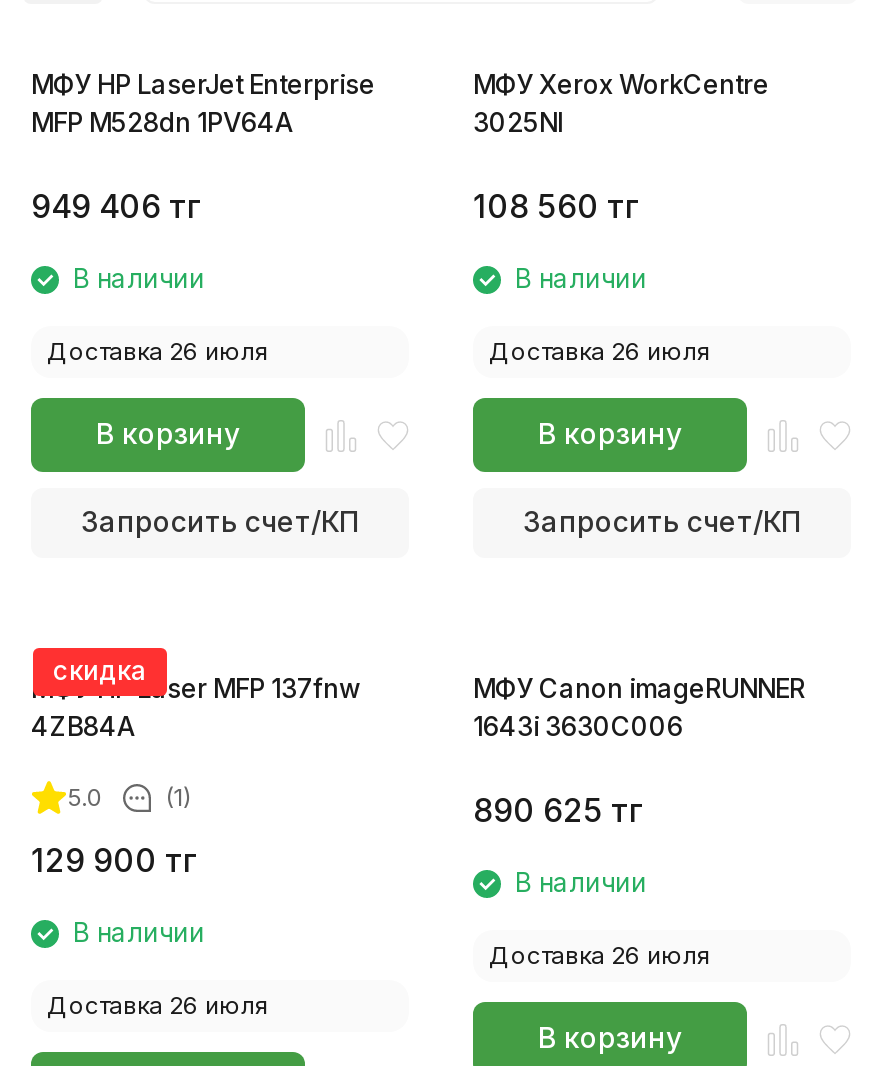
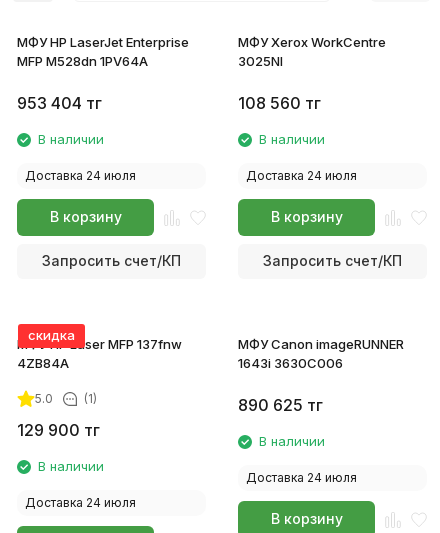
- 949 406 тг
+ 953 404 тг

- Доставка 26 июля
+ Доставка 24 июля

- Доставка 26 июля
+ Доставка 24 июля

- Доставка 26 июля
+ Доставка 24 июля

- Доставка 26 июля
+ Доставка 24 июля
